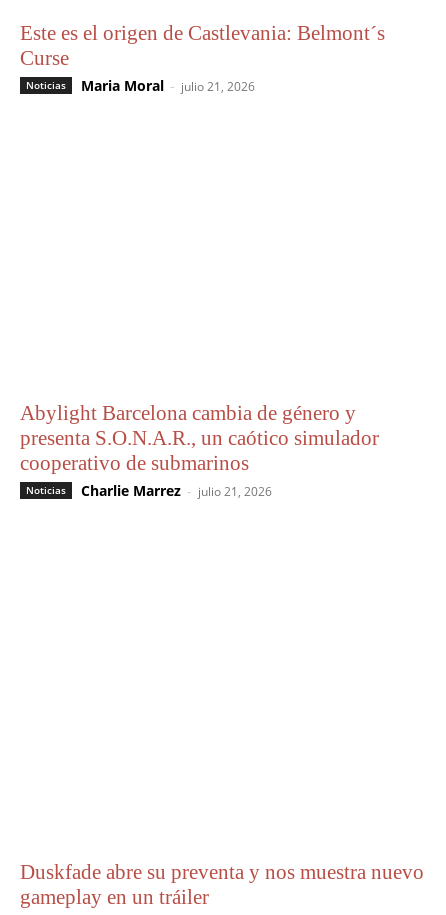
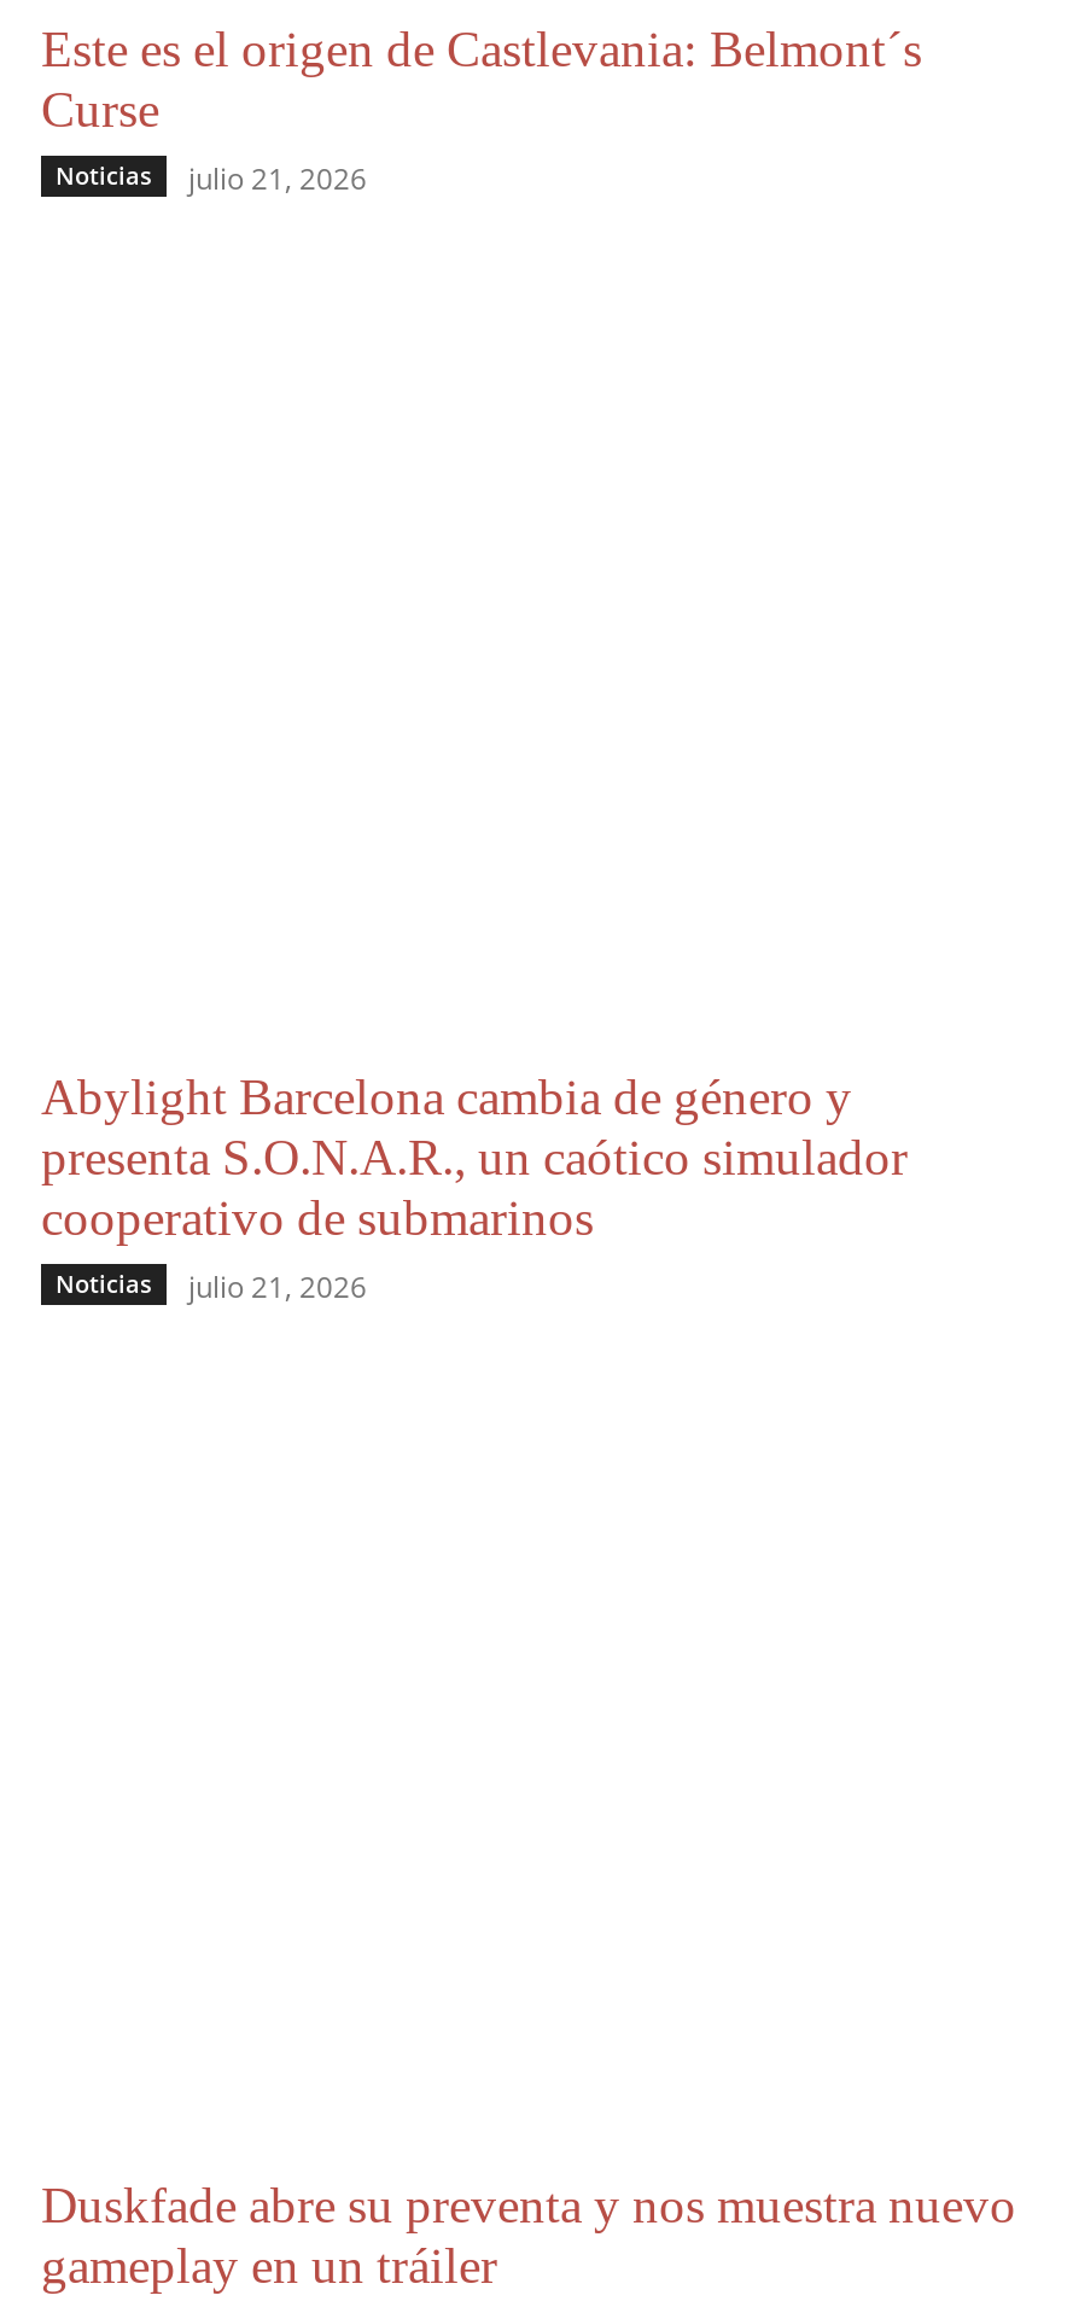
- Maria Moral - julio 21, 2026
+ julio 21, 2026

- Charlie Marrez - julio 21, 2026
+ julio 21, 2026
